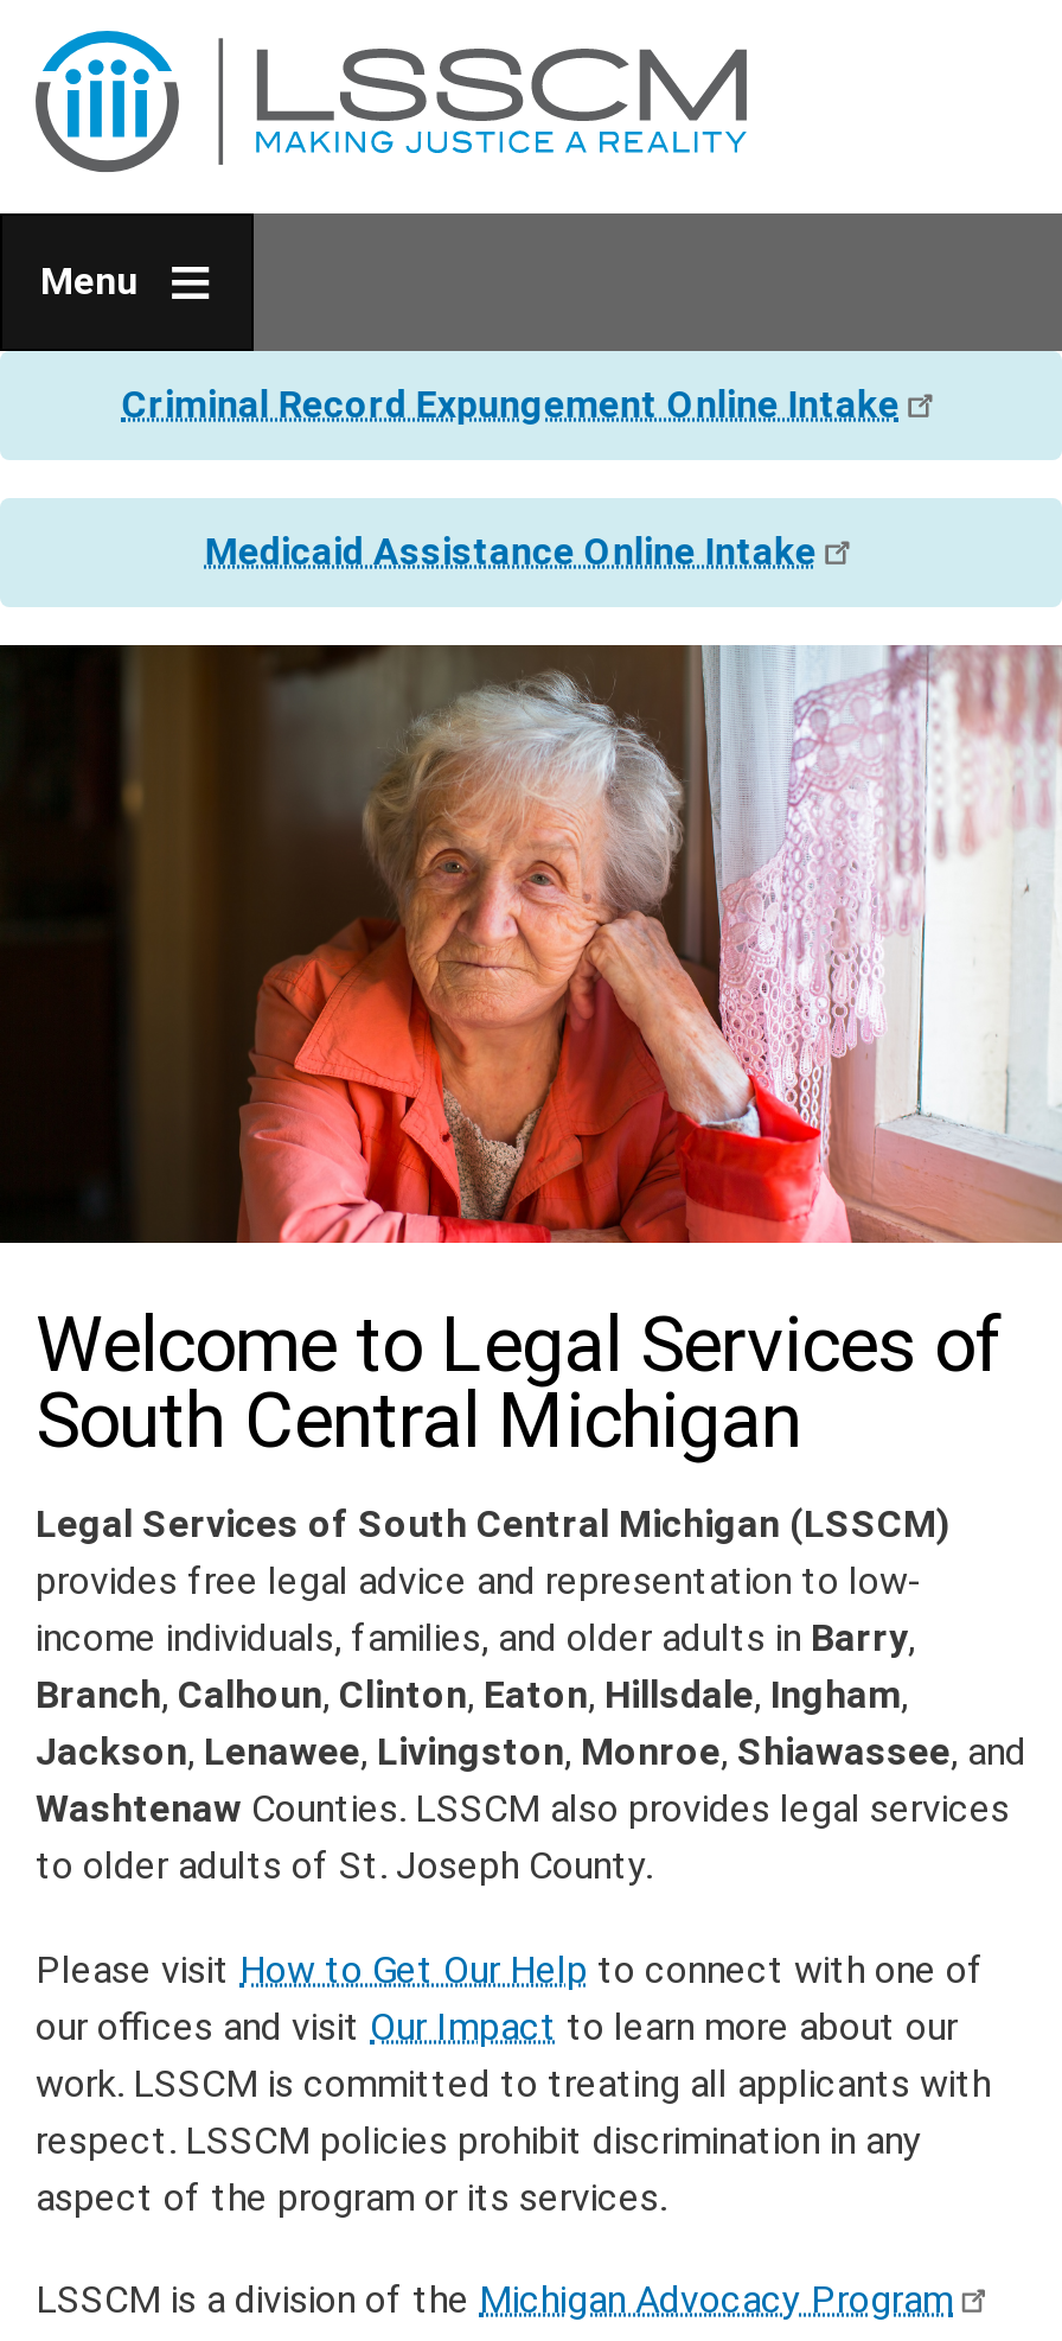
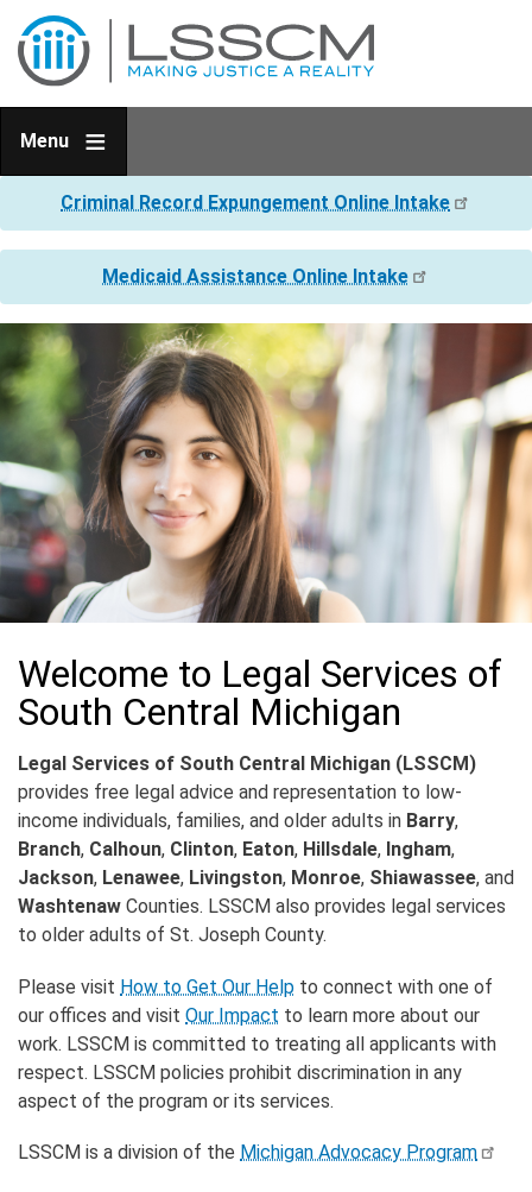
- [image]
+ [image]
